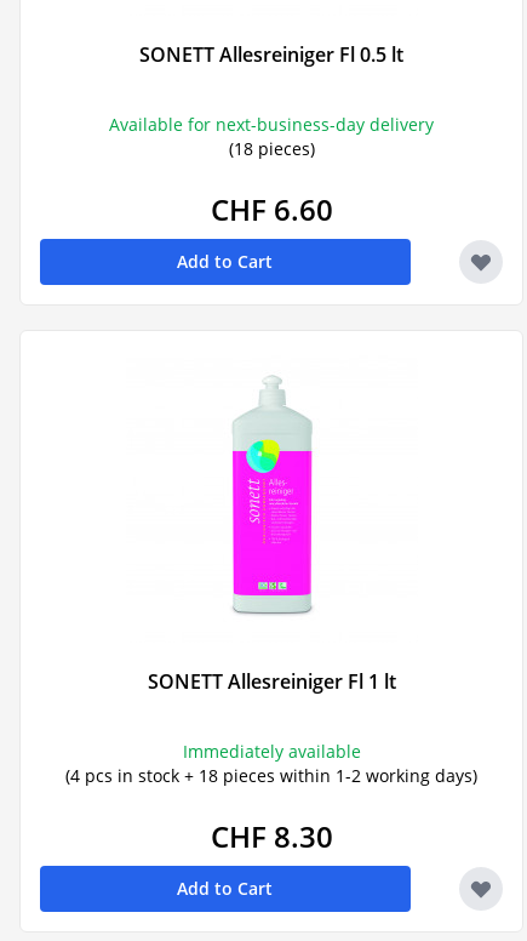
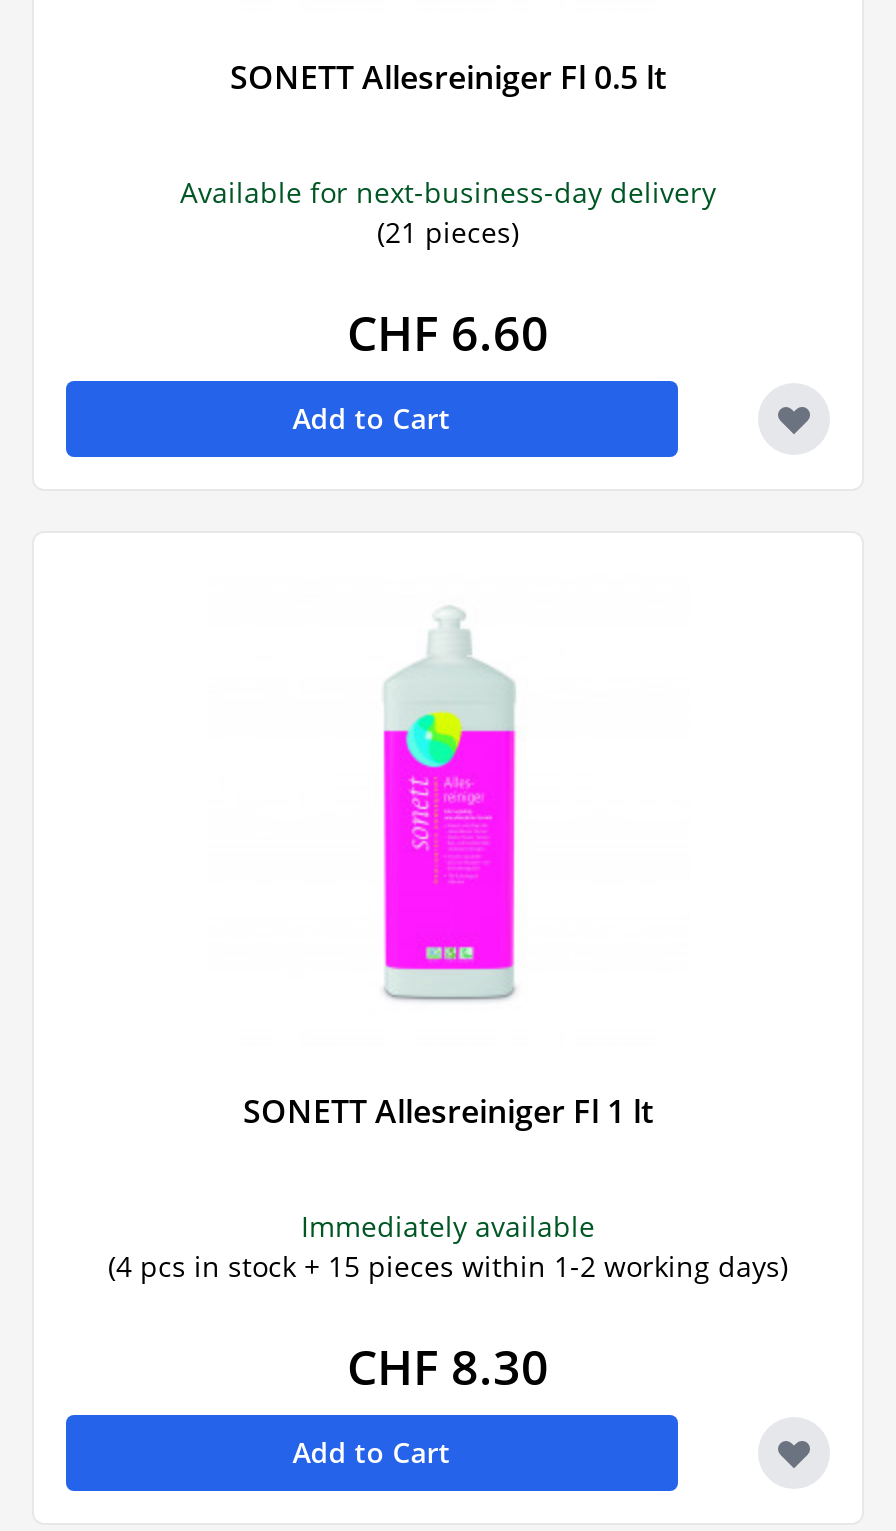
- (18 pieces)
+ (21 pieces)

- (4 pcs in stock + 18 pieces within 1-2 working days)
+ (4 pcs in stock + 15 pieces within 1-2 working days)
